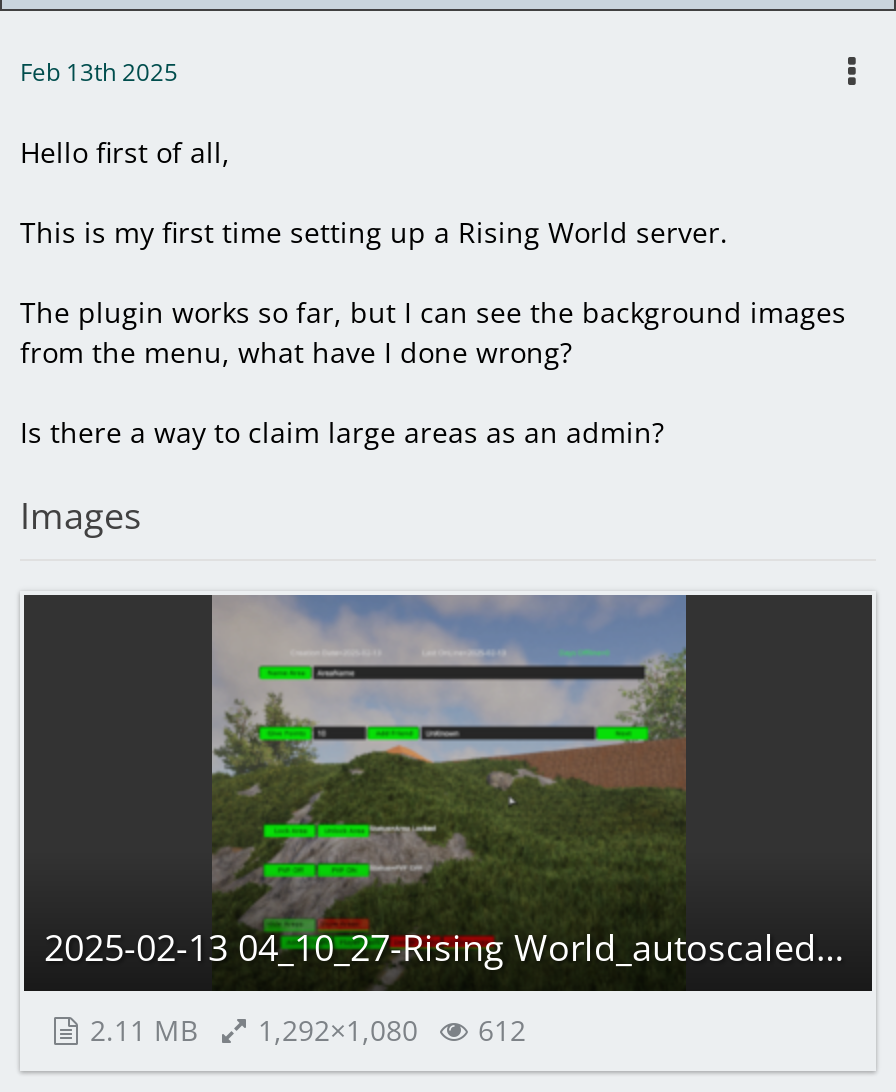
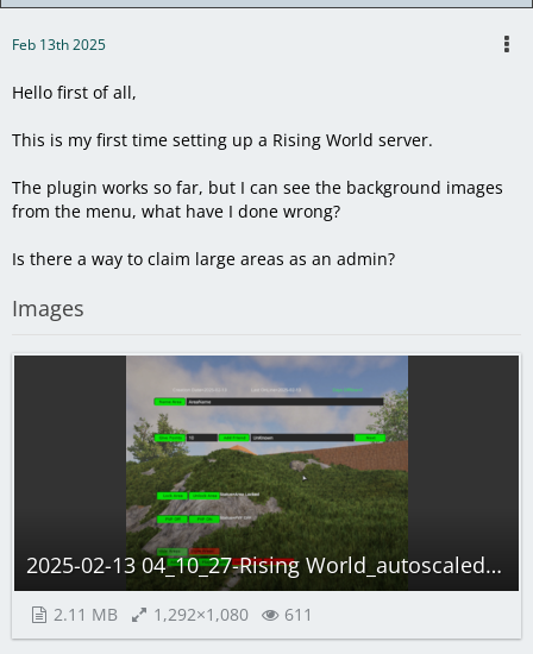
- 2.11 MB 1,292×1,080 612
+ 2.11 MB 1,292×1,080 611
